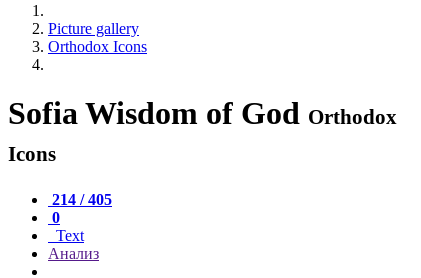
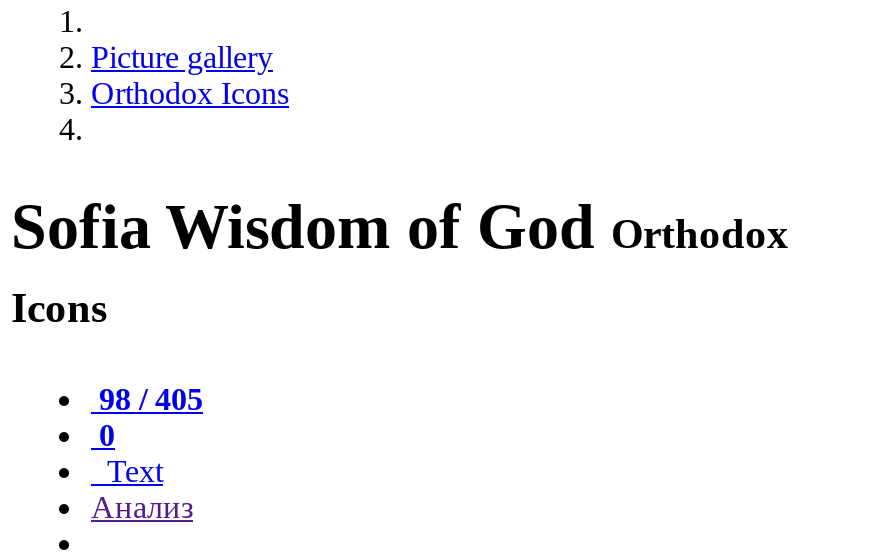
- 214 / 405
+ 98 / 405
